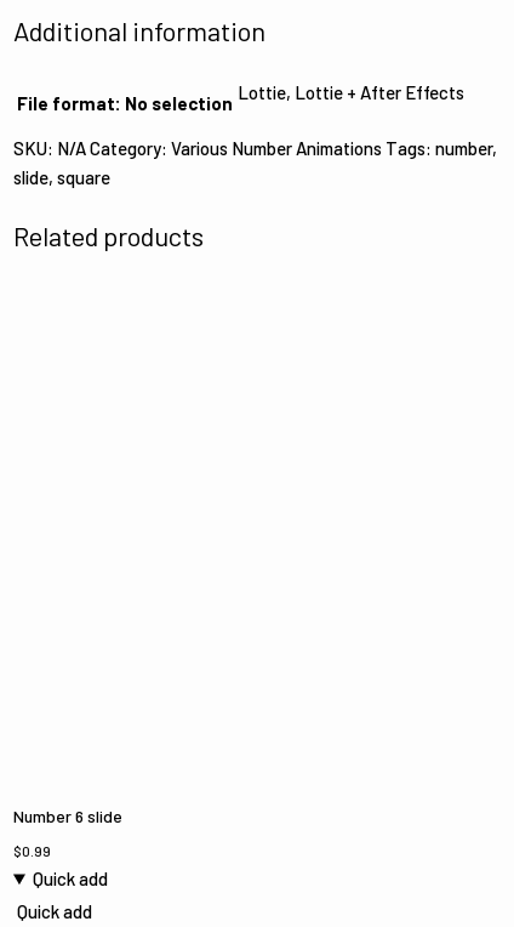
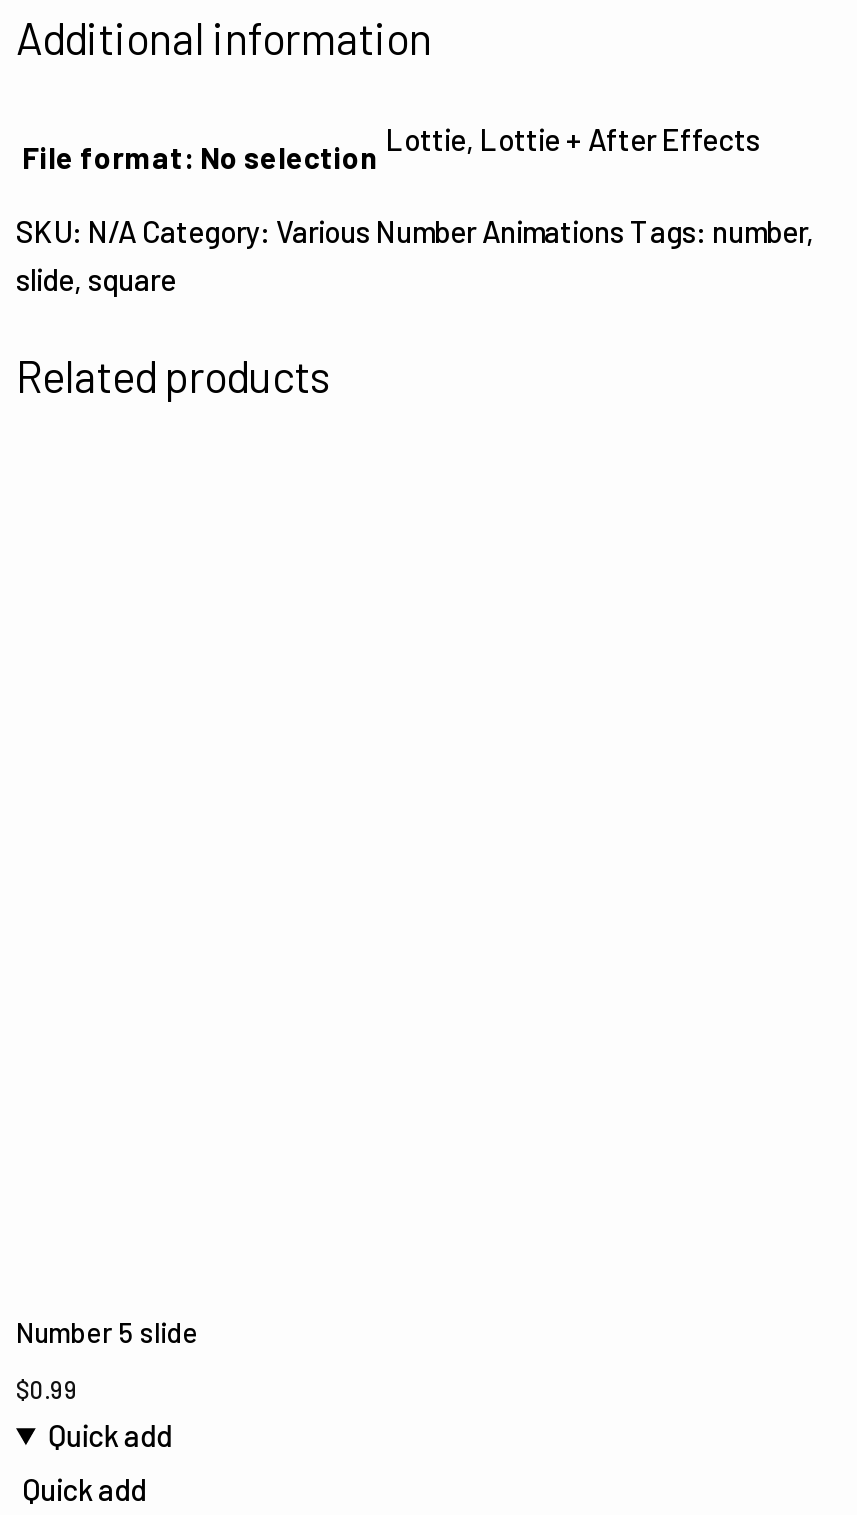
- Number 6 slide
+ Number 5 slide
